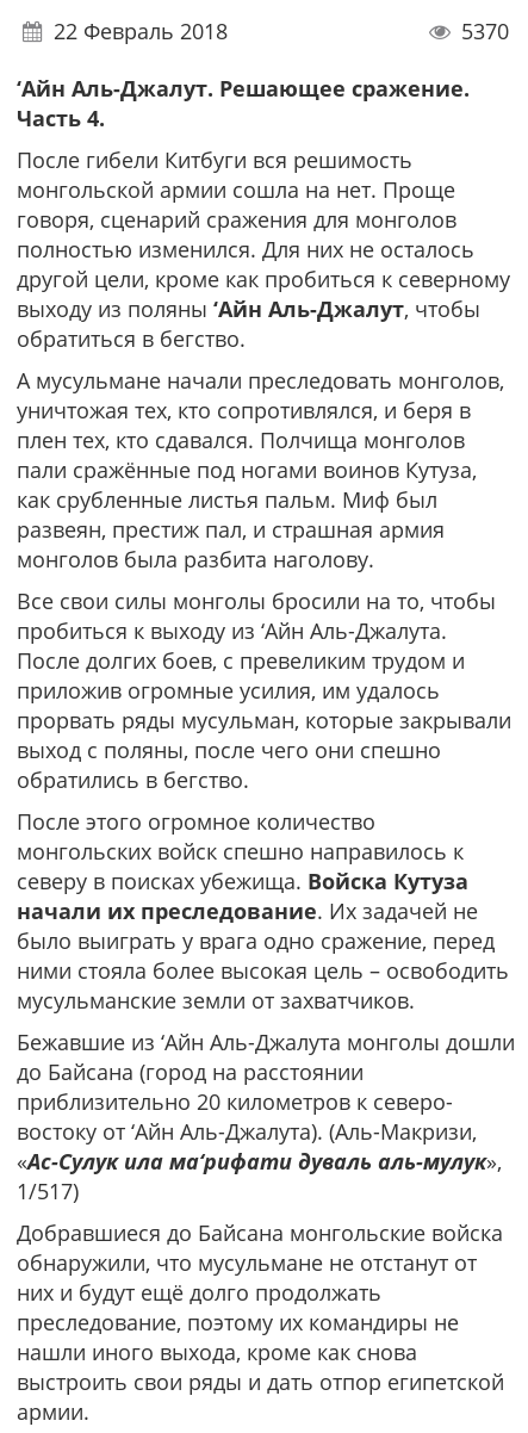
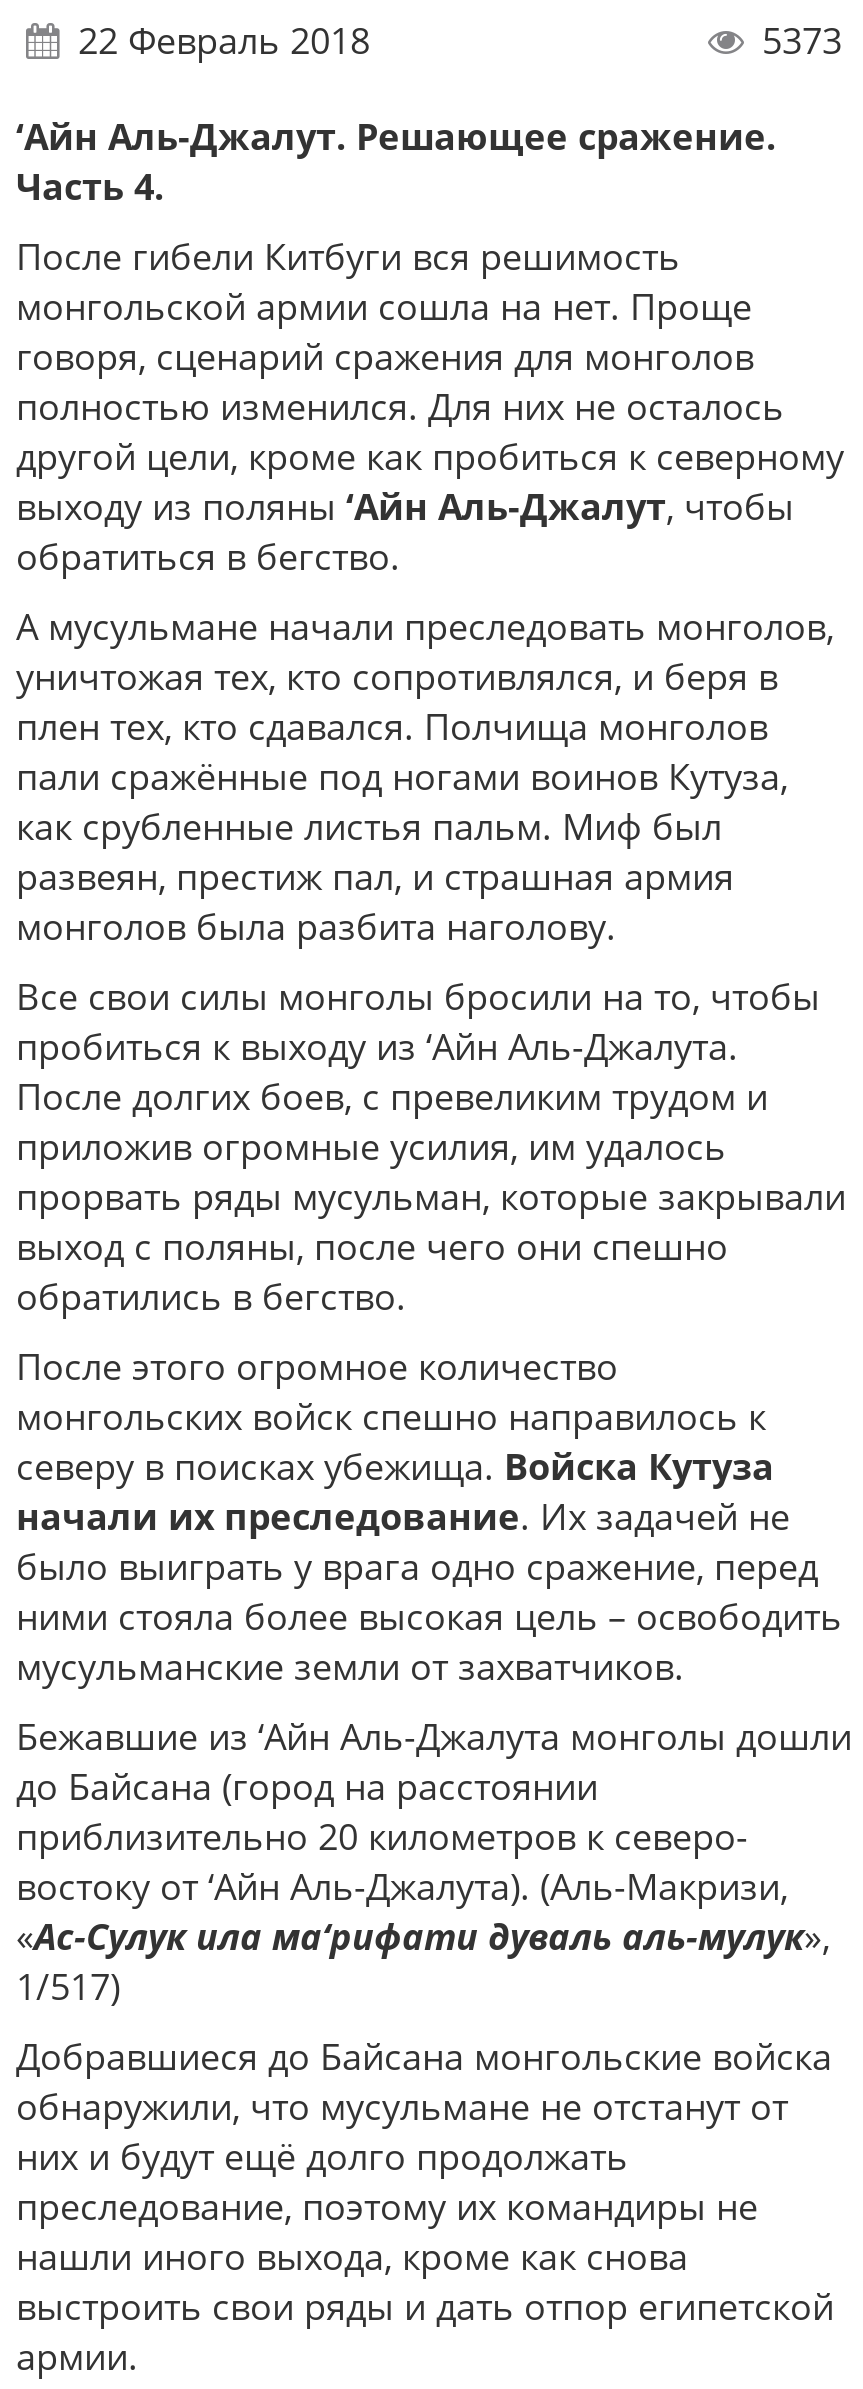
- 5370
+ 5373
